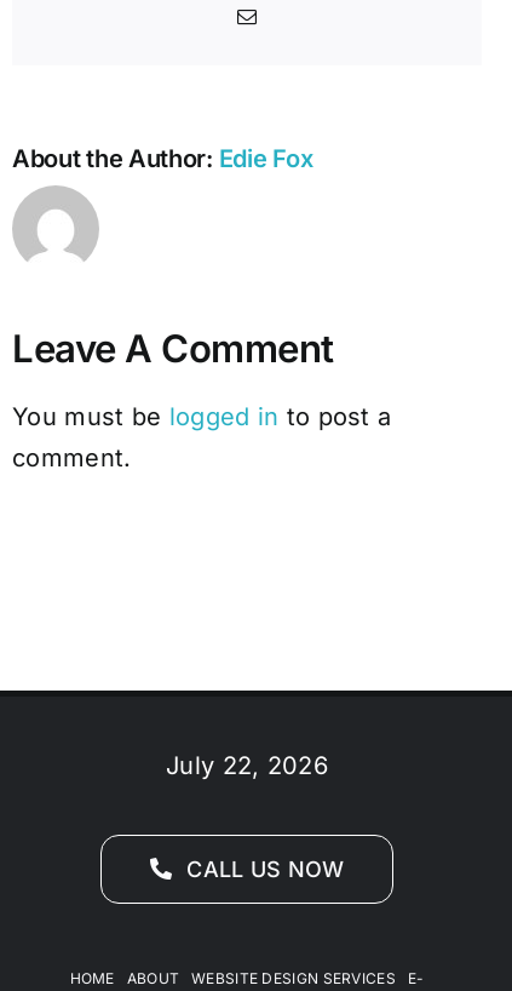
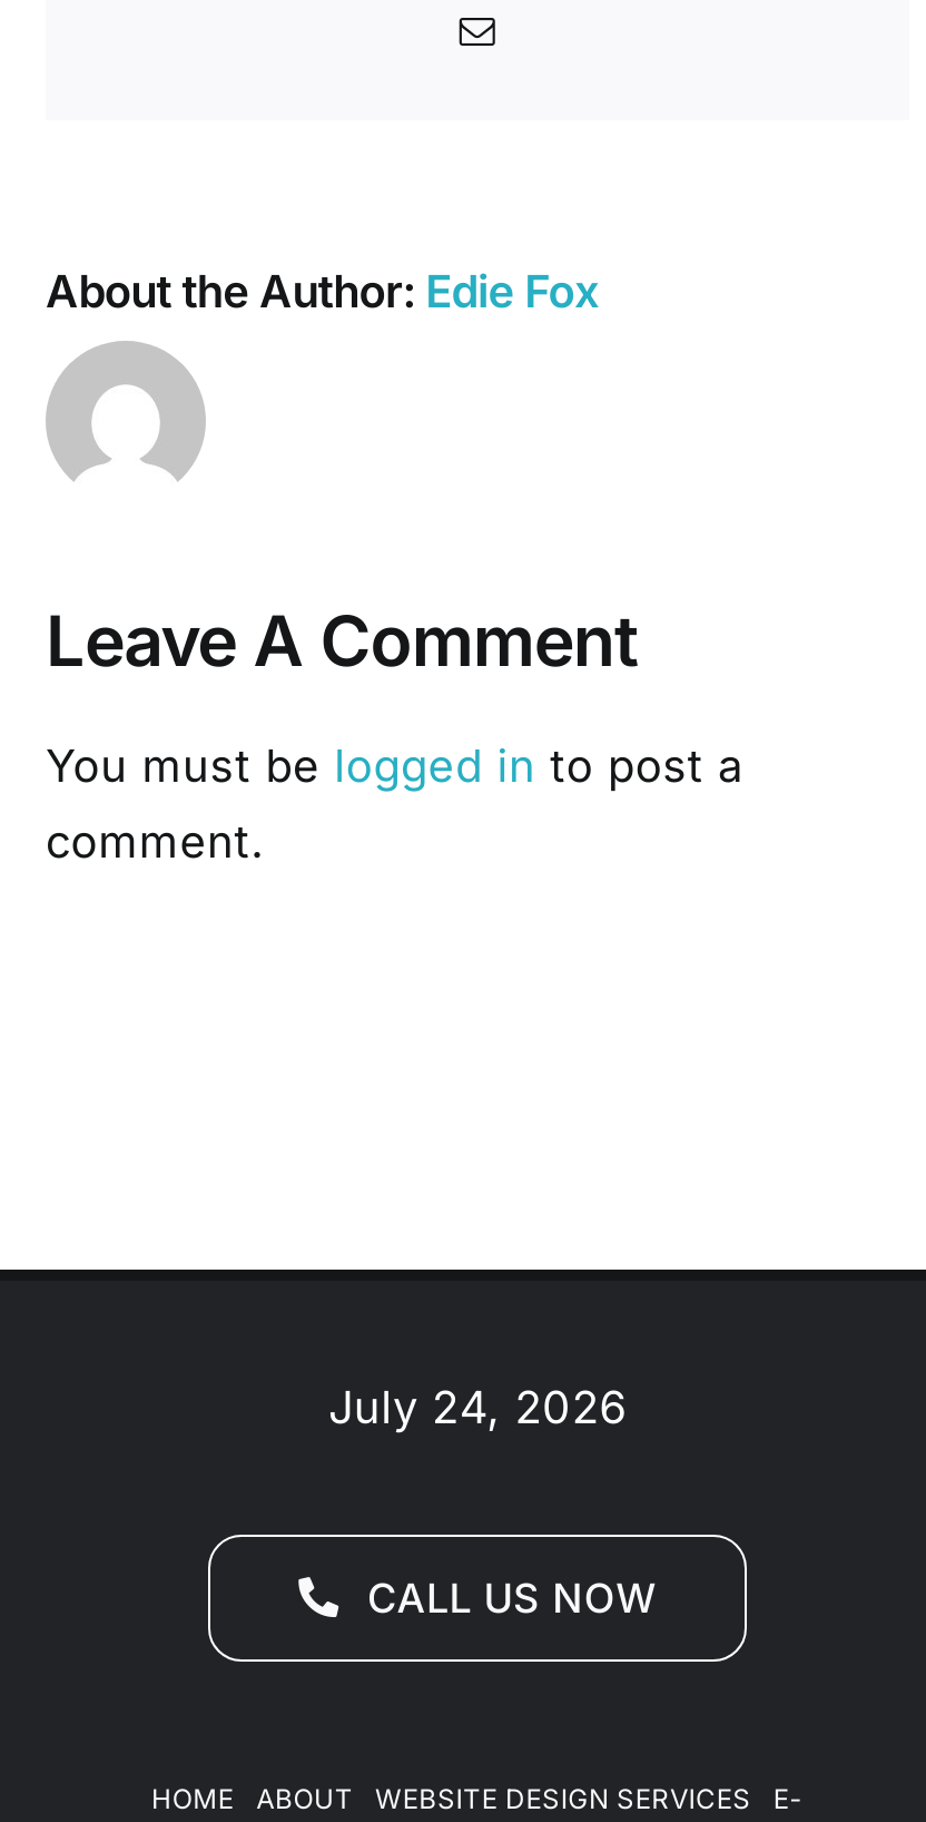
- July 22, 2026
+ July 24, 2026
